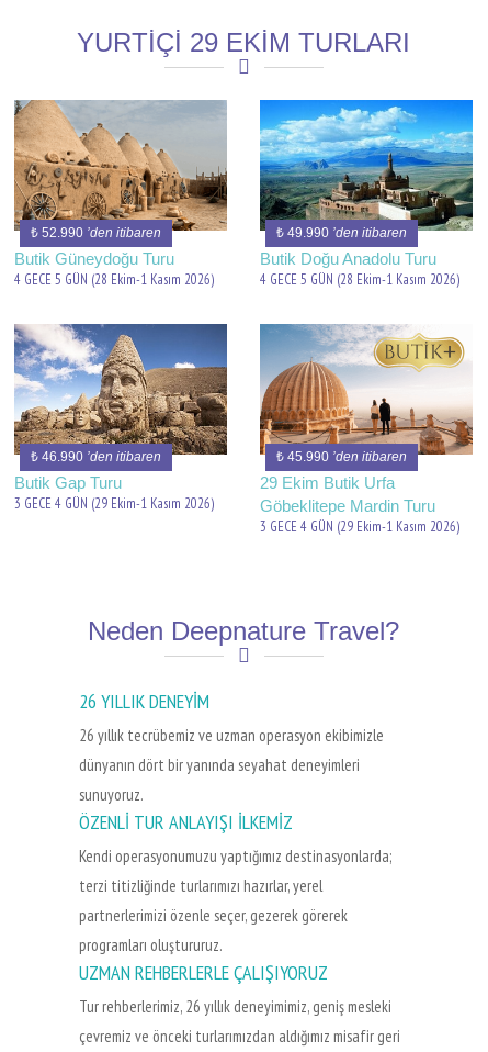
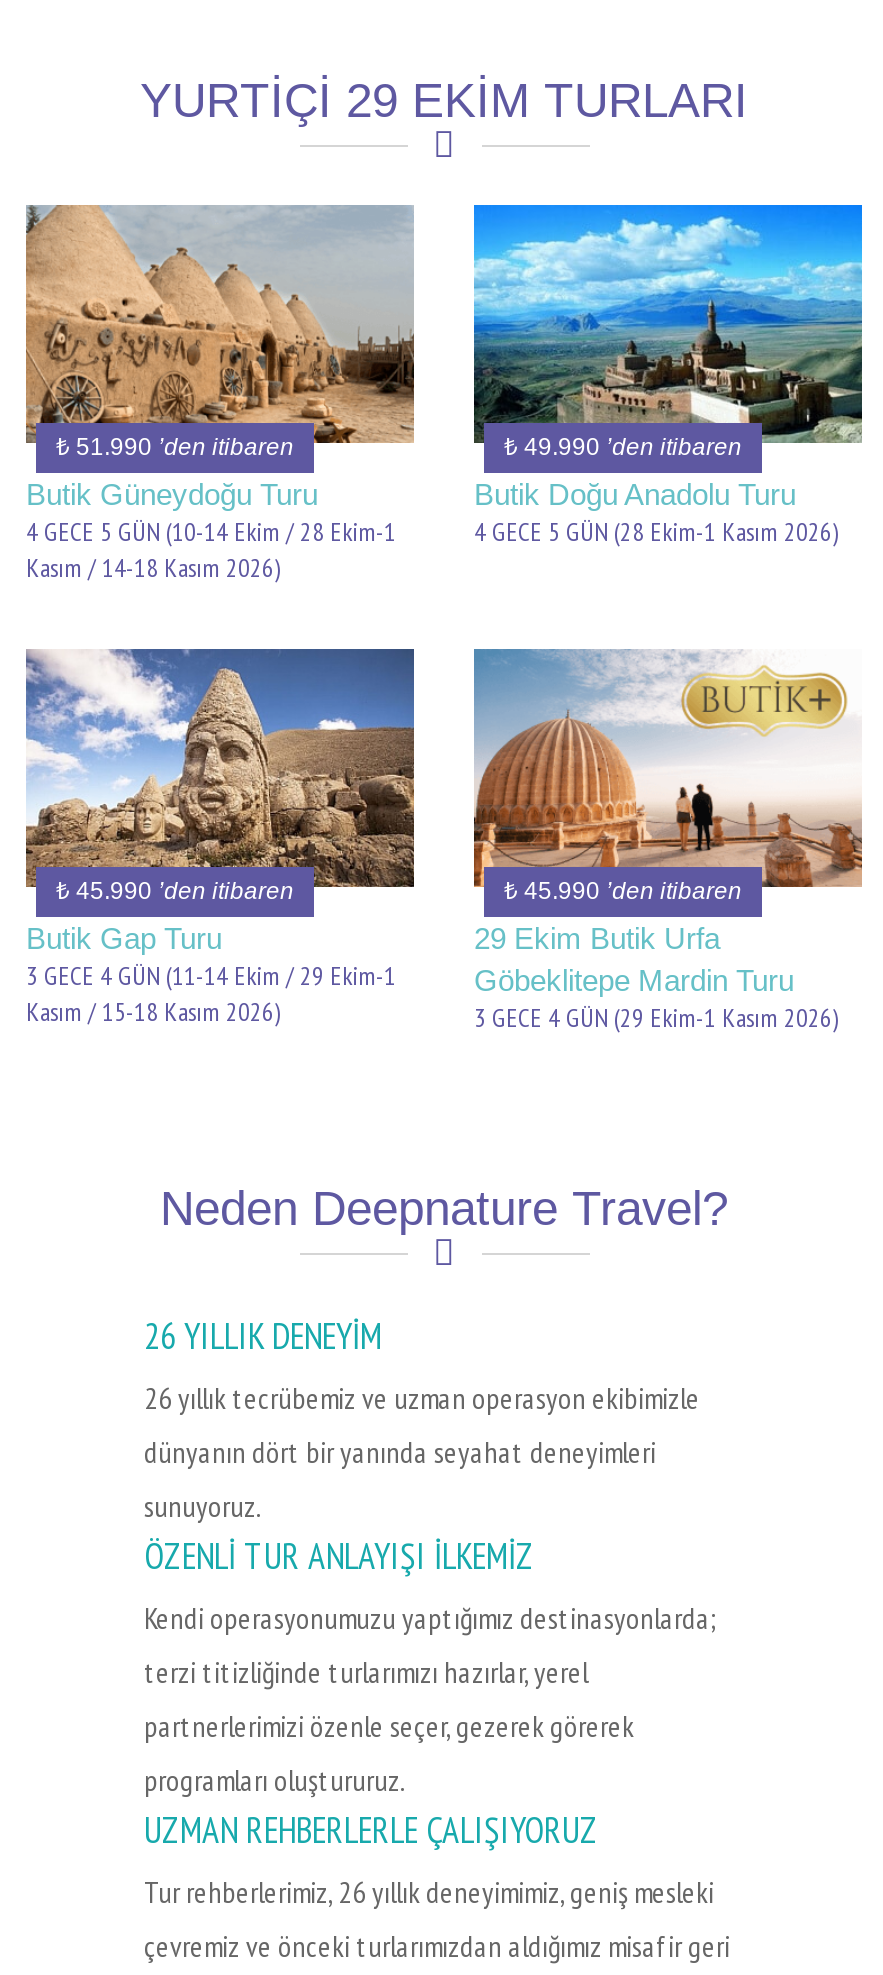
- ₺ 52.990’den itibaren
+ ₺ 51.990’den itibaren

- 4 GECE 5 GÜN (28 Ekim-1 Kasım 2026)
+ 4 GECE 5 GÜN (10-14 Ekim / 28 Ekim-1
+ Kasım / 14-18 Kasım 2026)

- ₺ 46.990’den itibaren
+ ₺ 45.990’den itibaren

- 3 GECE 4 GÜN (29 Ekim-1 Kasım 2026)
+ 3 GECE 4 GÜN (11-14 Ekim / 29 Ekim-1
+ Kasım / 15-18 Kasım 2026)
